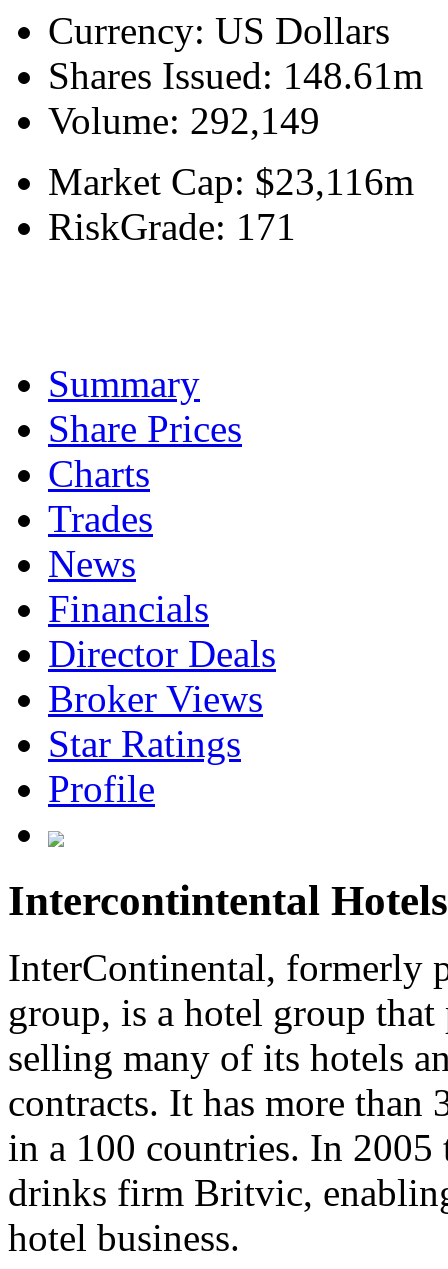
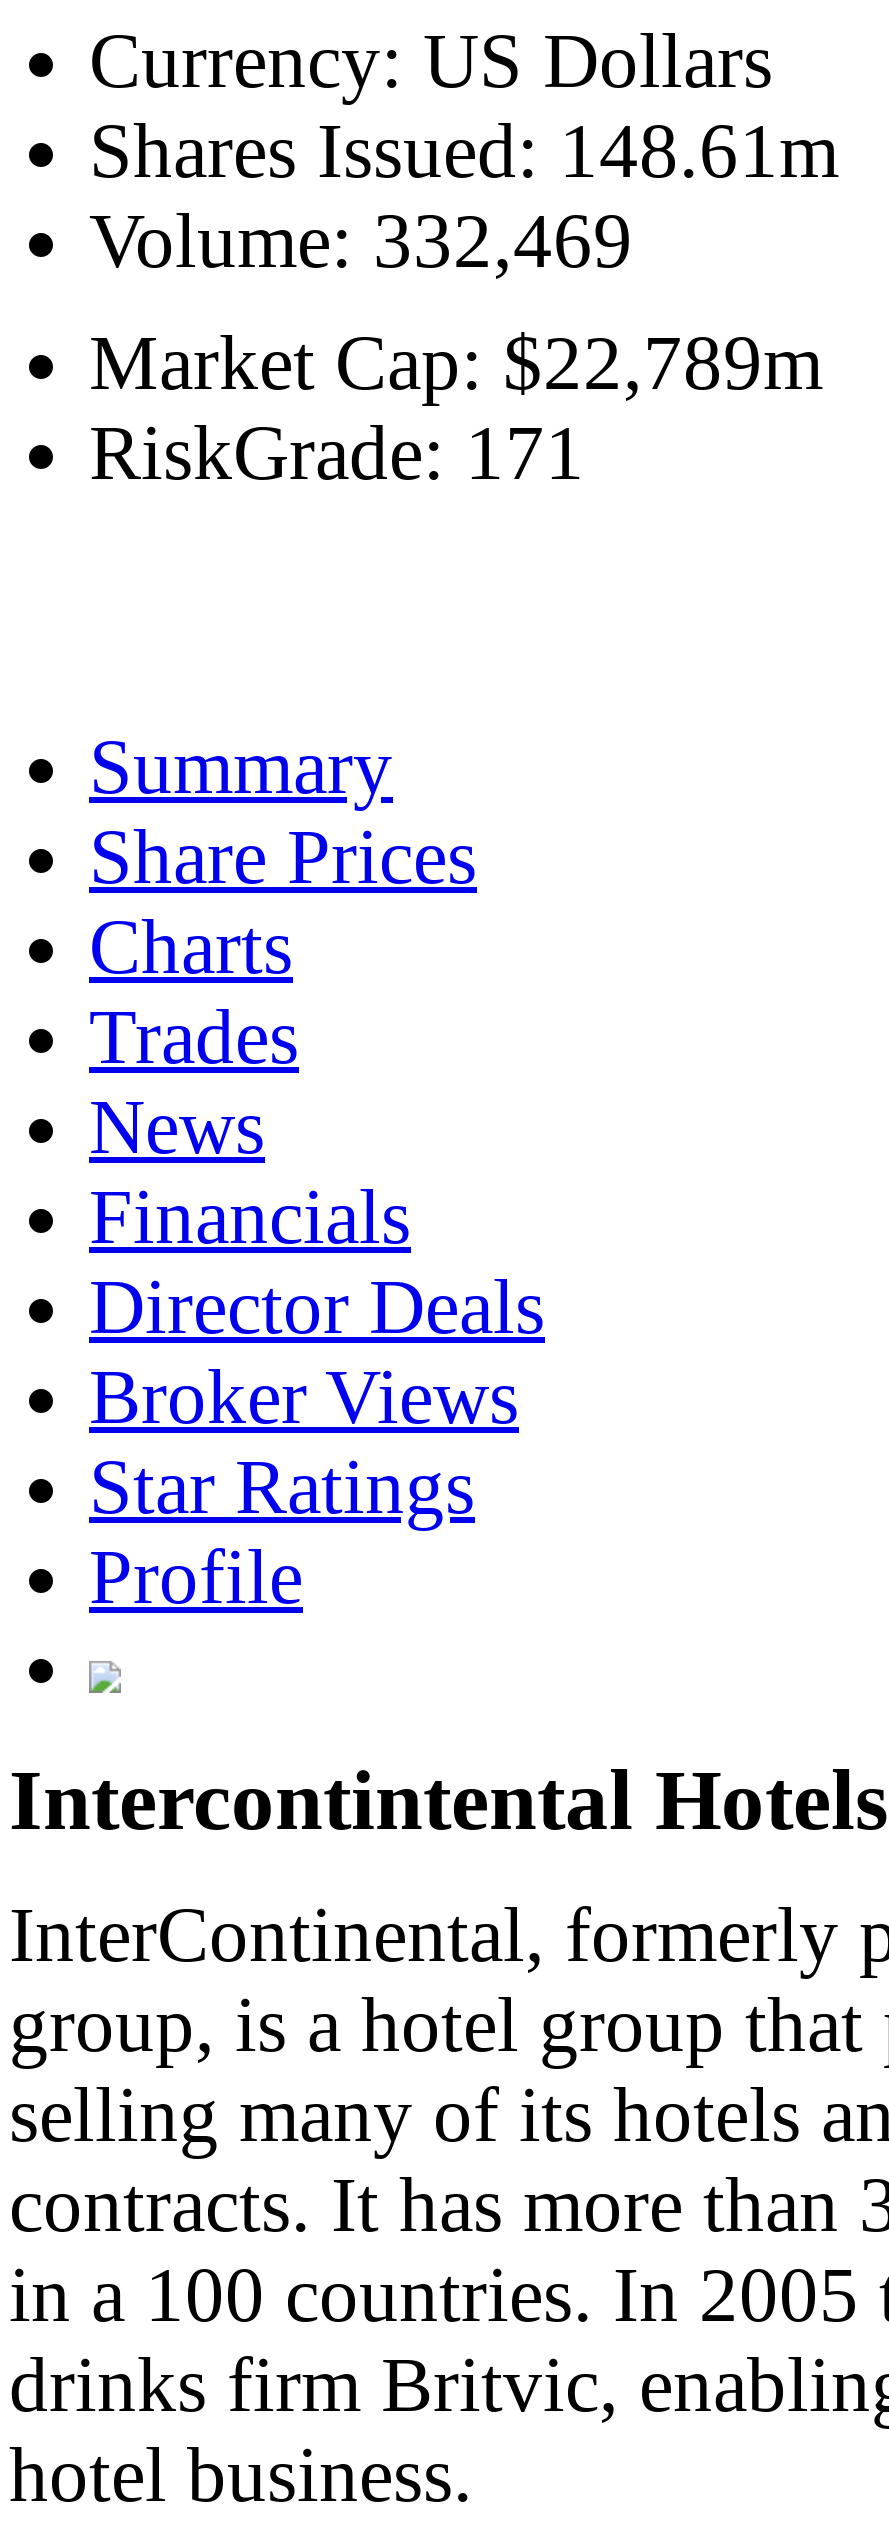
- Volume: 292,149
+ Volume: 332,469

- Market Cap: $23,116m
+ Market Cap: $22,789m
